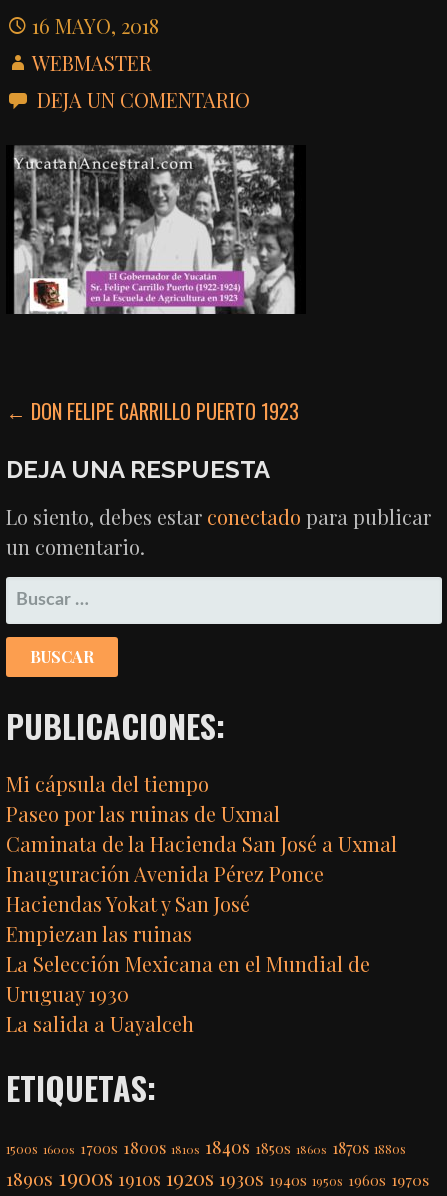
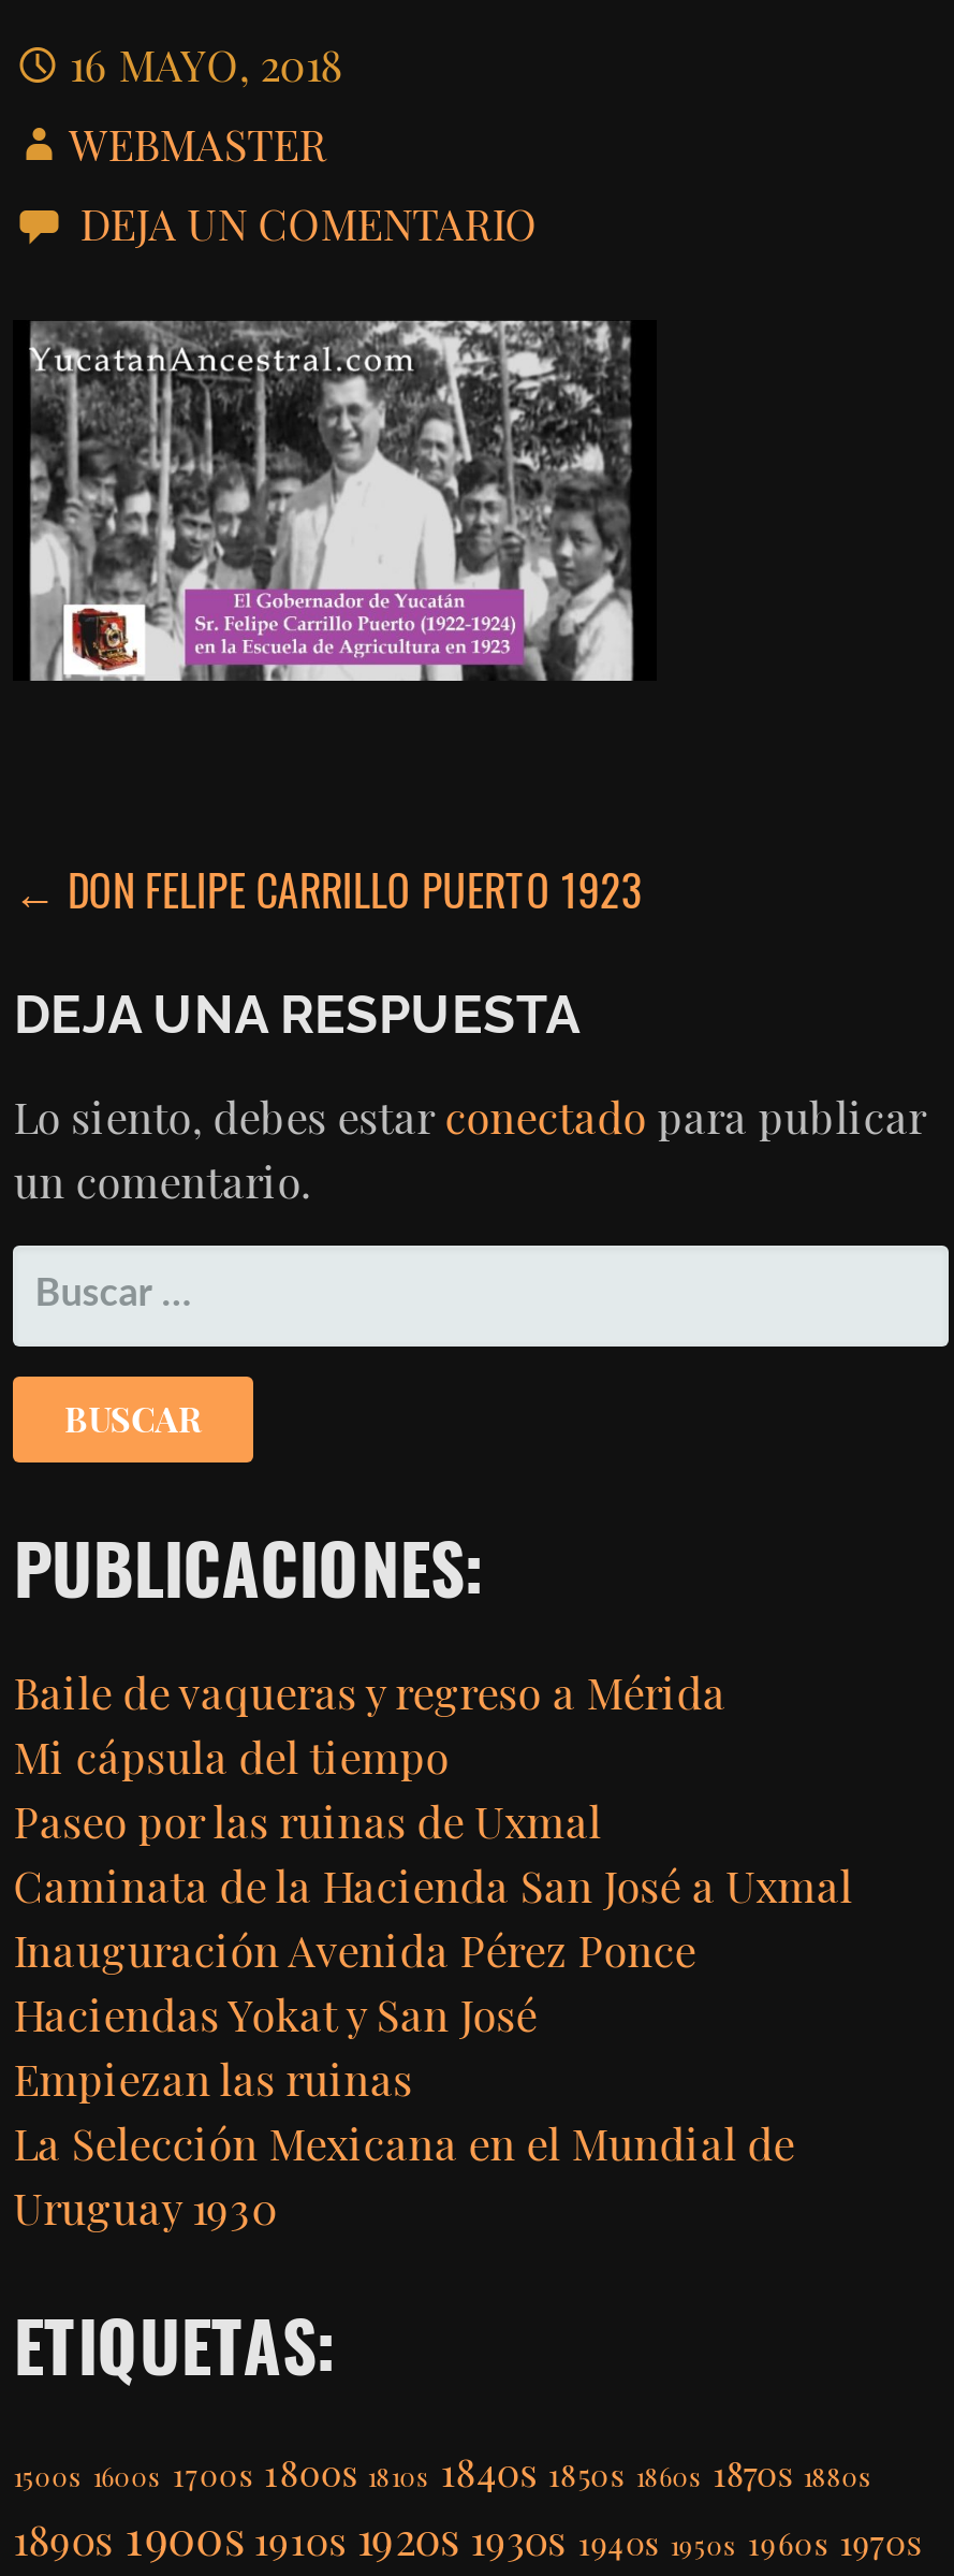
+ Baile de vaqueras y regreso a Mérida

moved down: Mi cápsula del tiempo | Paseo por las ruinas de Uxmal | Caminata de la Hacienda San José a Uxmal | Inauguración Avenida Pérez Ponce | Haciendas Yokat y San José | Empiezan las ruinas | La Selección Mexicana en el Mundial de | Uruguay 1930

- La salida a Uayalceh
